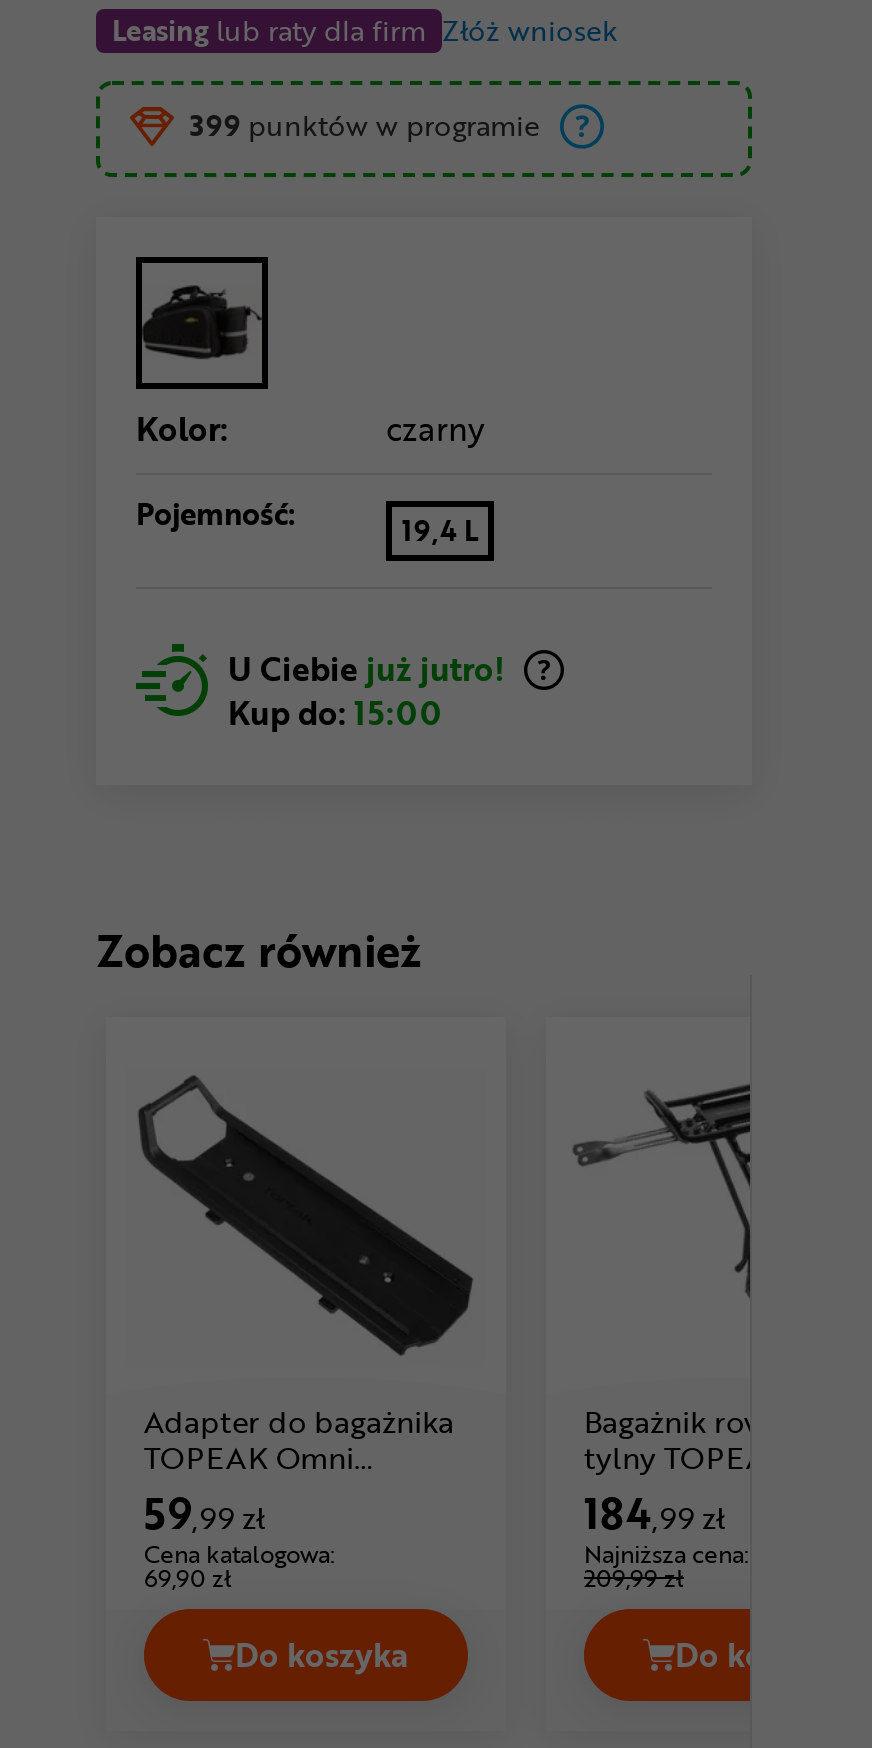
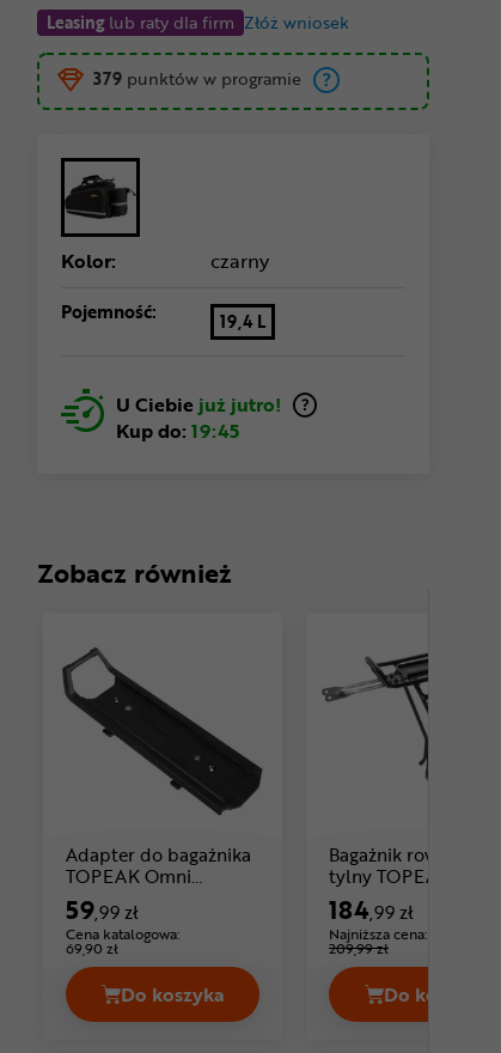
- 399 punktów w programie
+ 379 punktów w programie

- Kup do: 15:00
+ Kup do: 19:45
